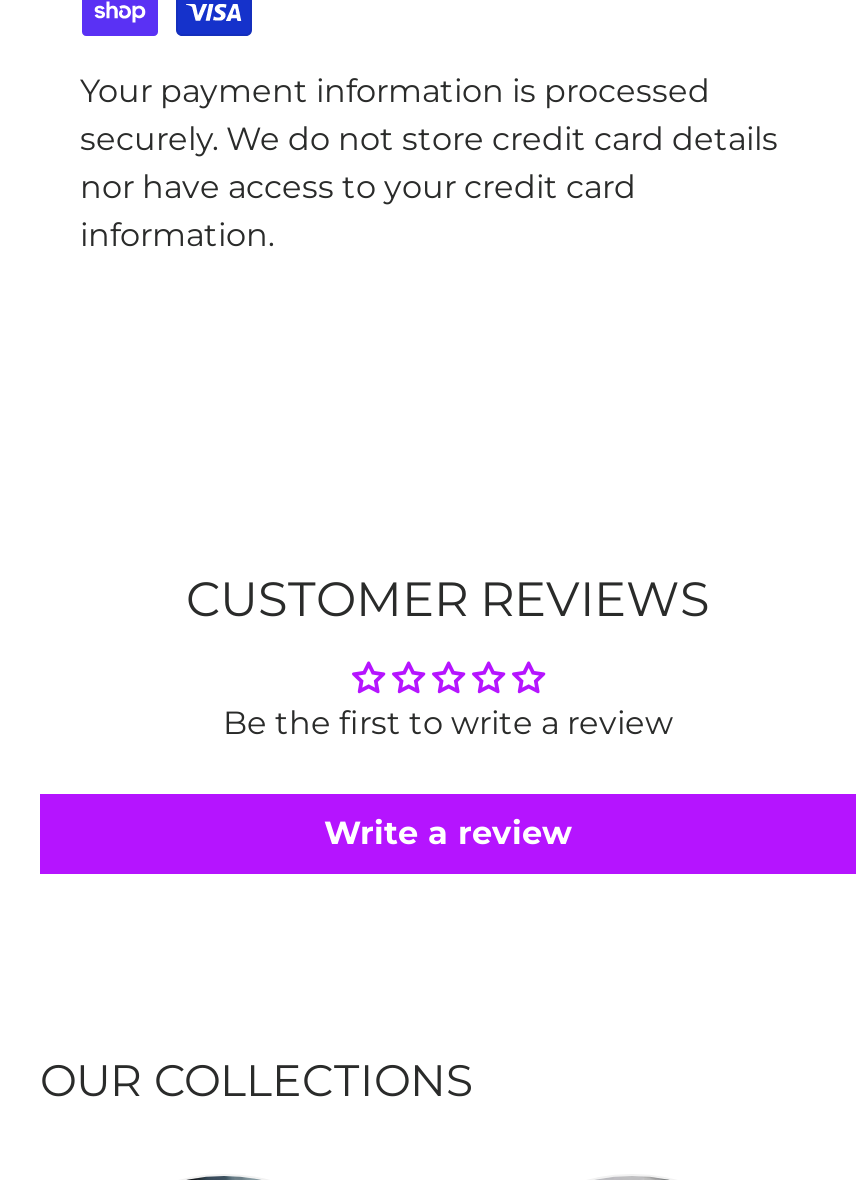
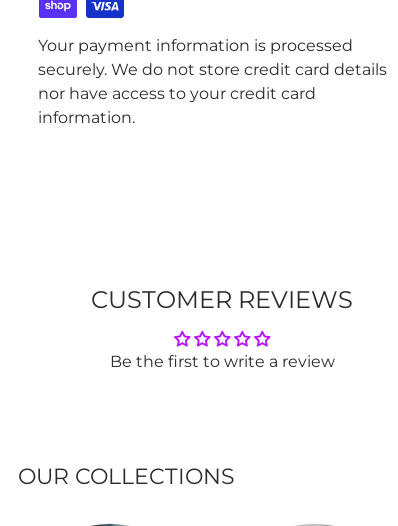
- Write a review
